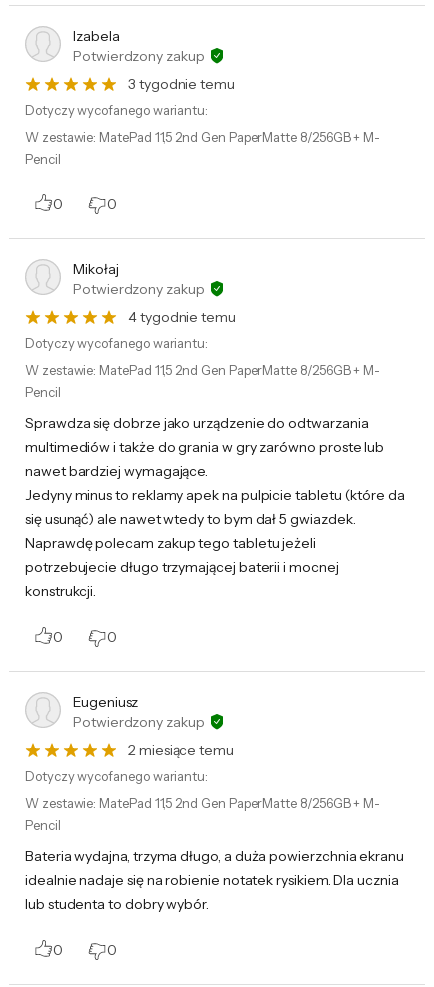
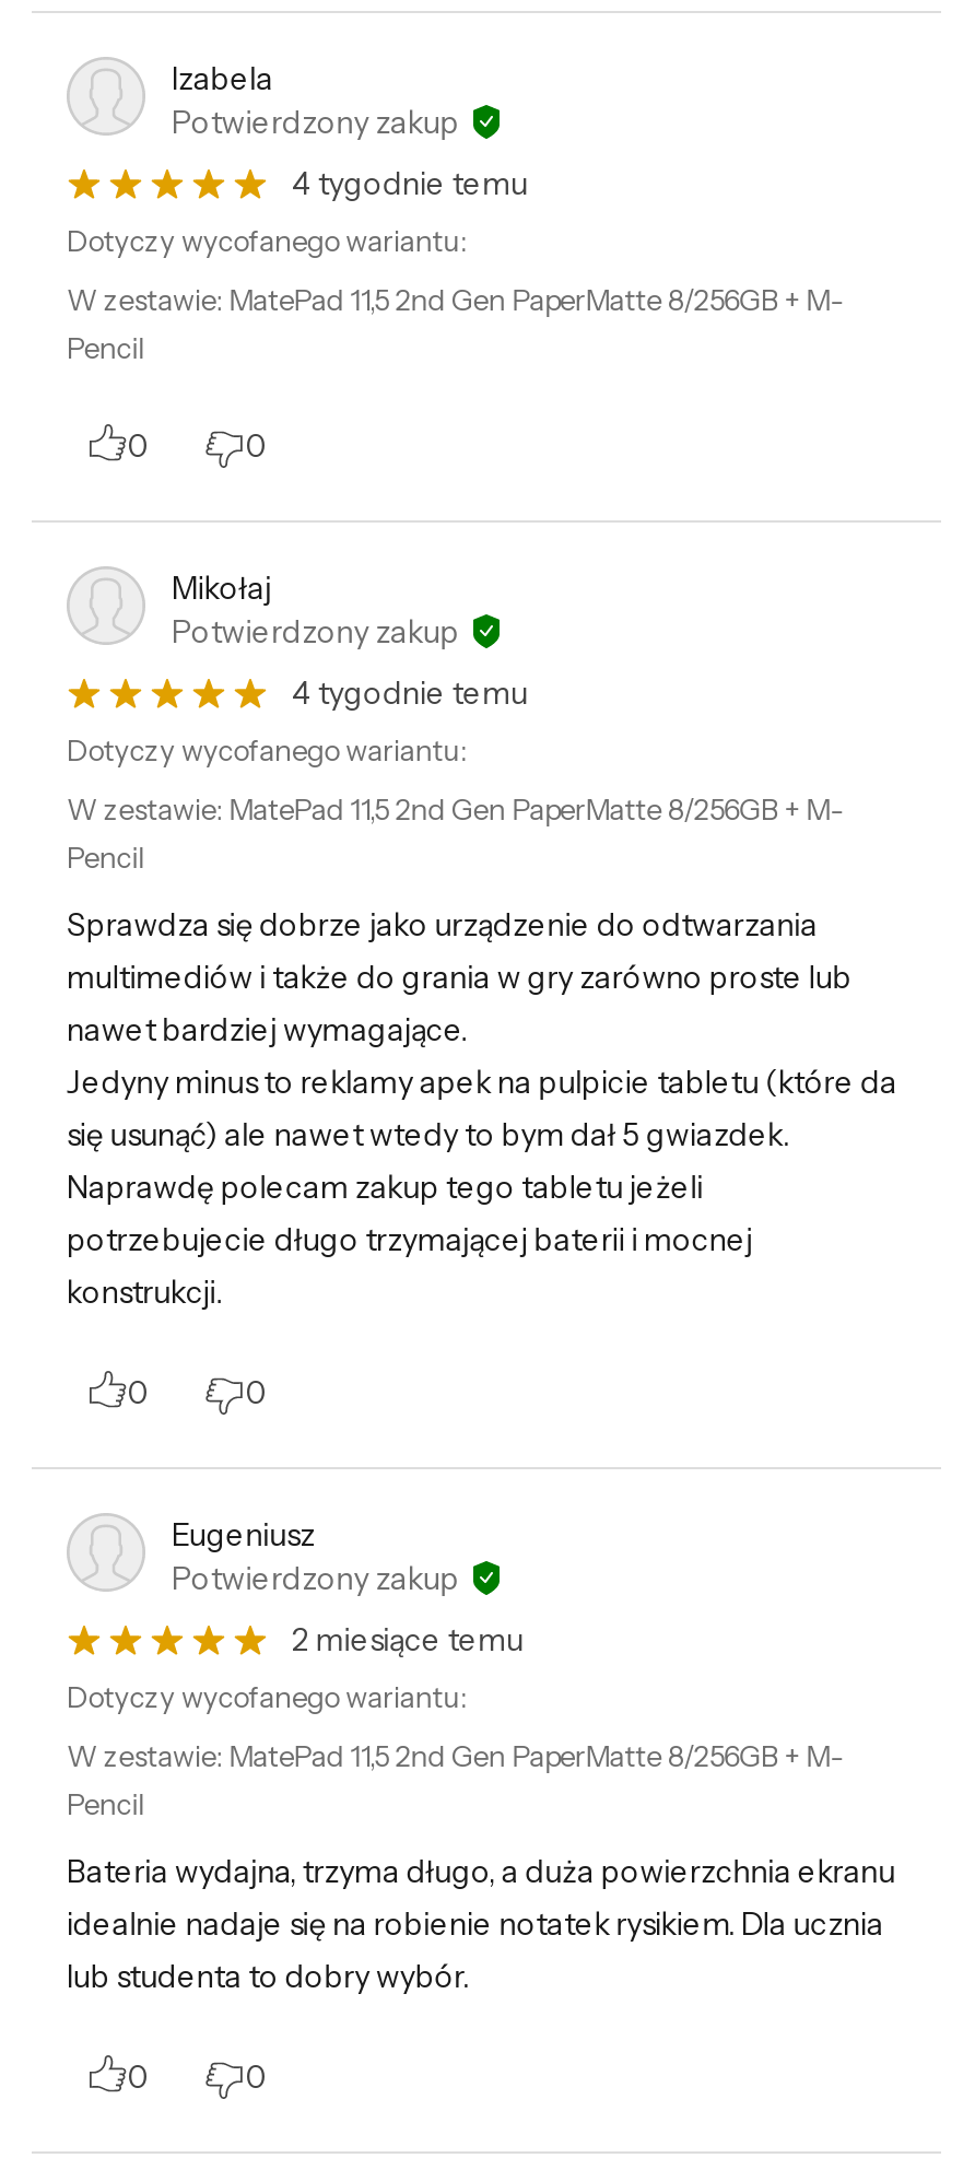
- 3 tygodnie temu
+ 4 tygodnie temu
